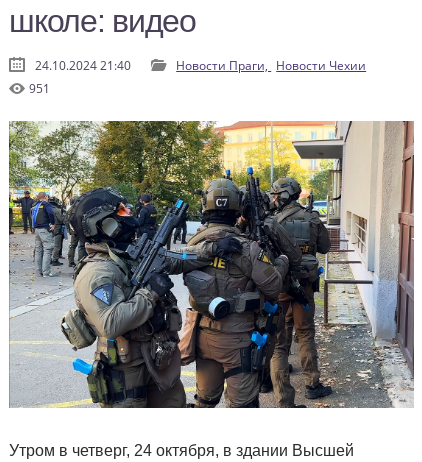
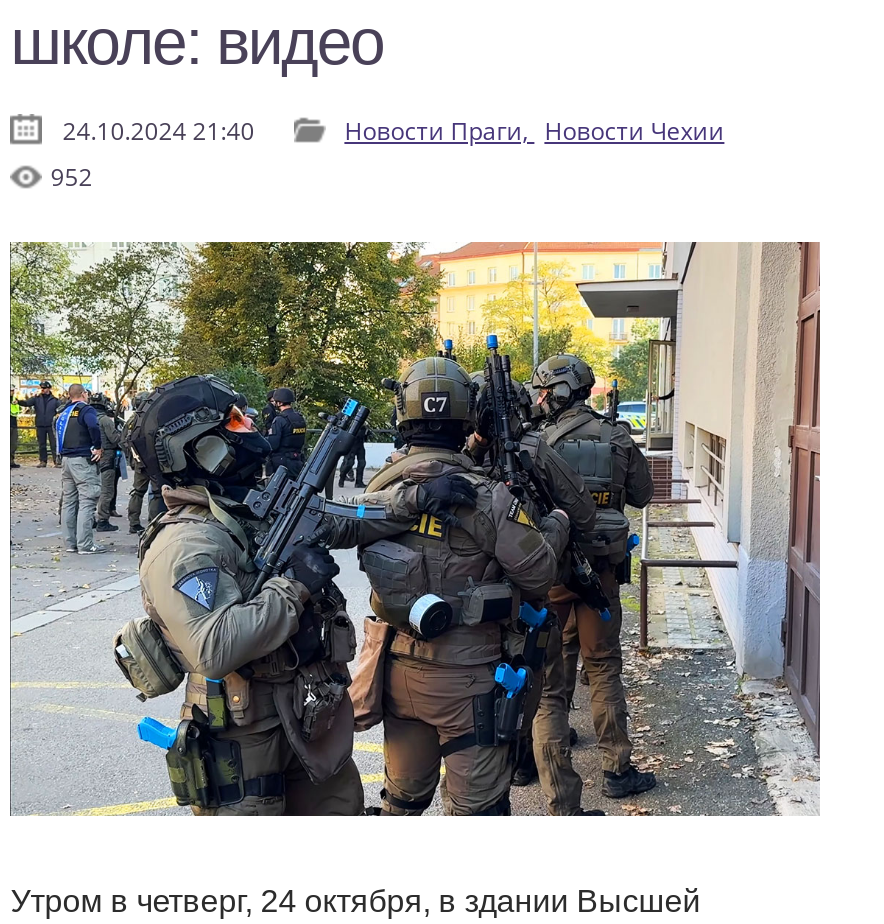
- 951
+ 952
